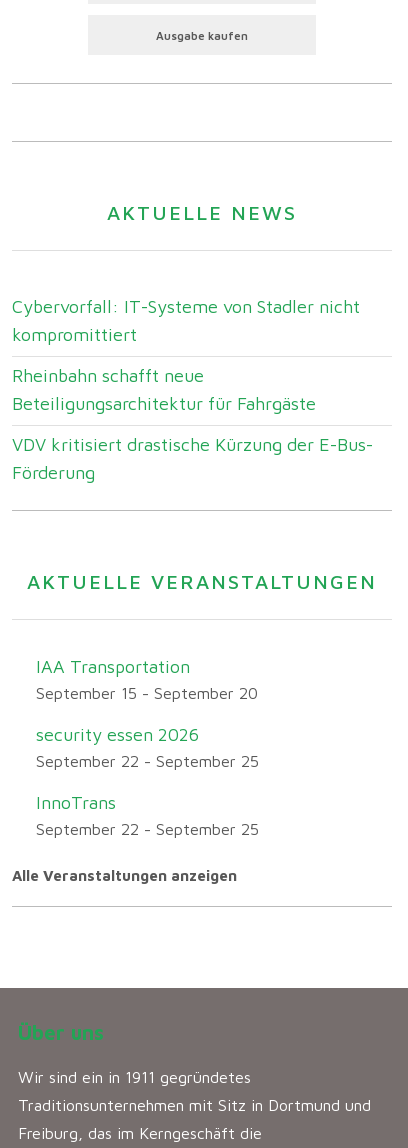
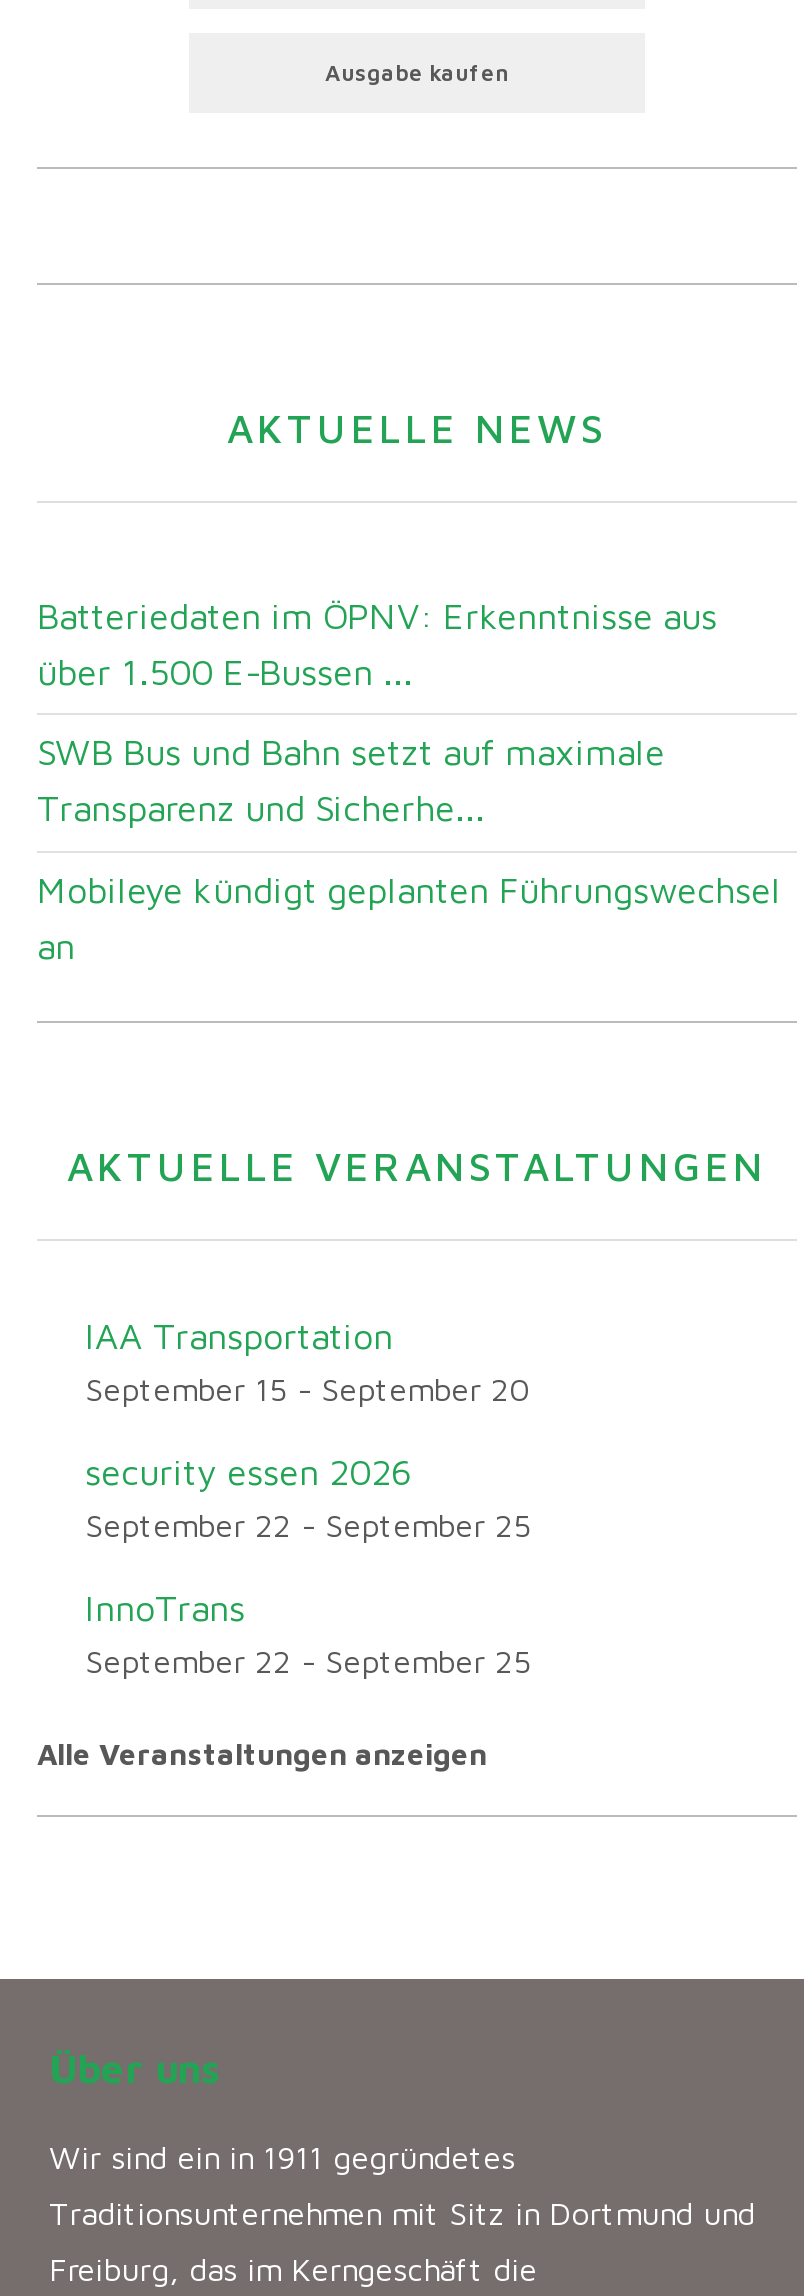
- Cybervorfall: IT-Systeme von Stadler nicht
- kompromittiert
+ Batteriedaten im ÖPNV: Erkenntnisse aus
+ über 1.500 E-Bussen ...

- Rheinbahn schafft neue
- Beteiligungsarchitektur für Fahrgäste
+ SWB Bus und Bahn setzt auf maximale
+ Transparenz und Sicherhe...

- VDV kritisiert drastische Kürzung der E-Bus-
- Förderung
+ Mobileye kündigt geplanten Führungswechsel
+ an
